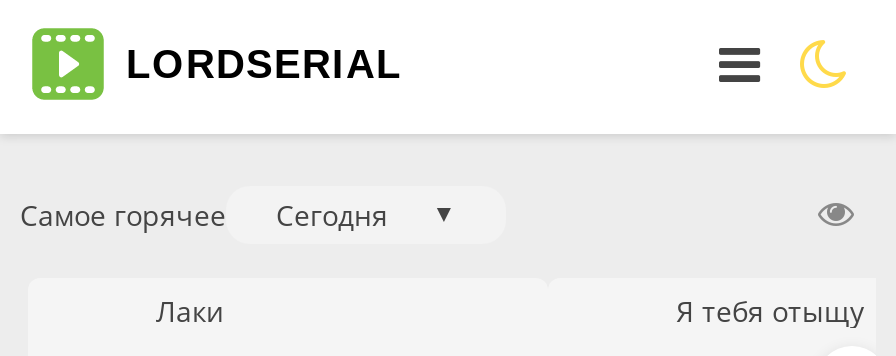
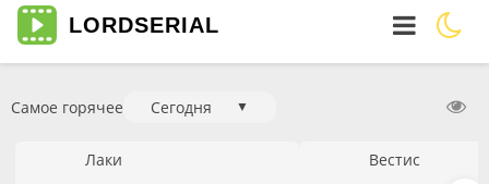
- Я тебя отыщу
+ Вестис
